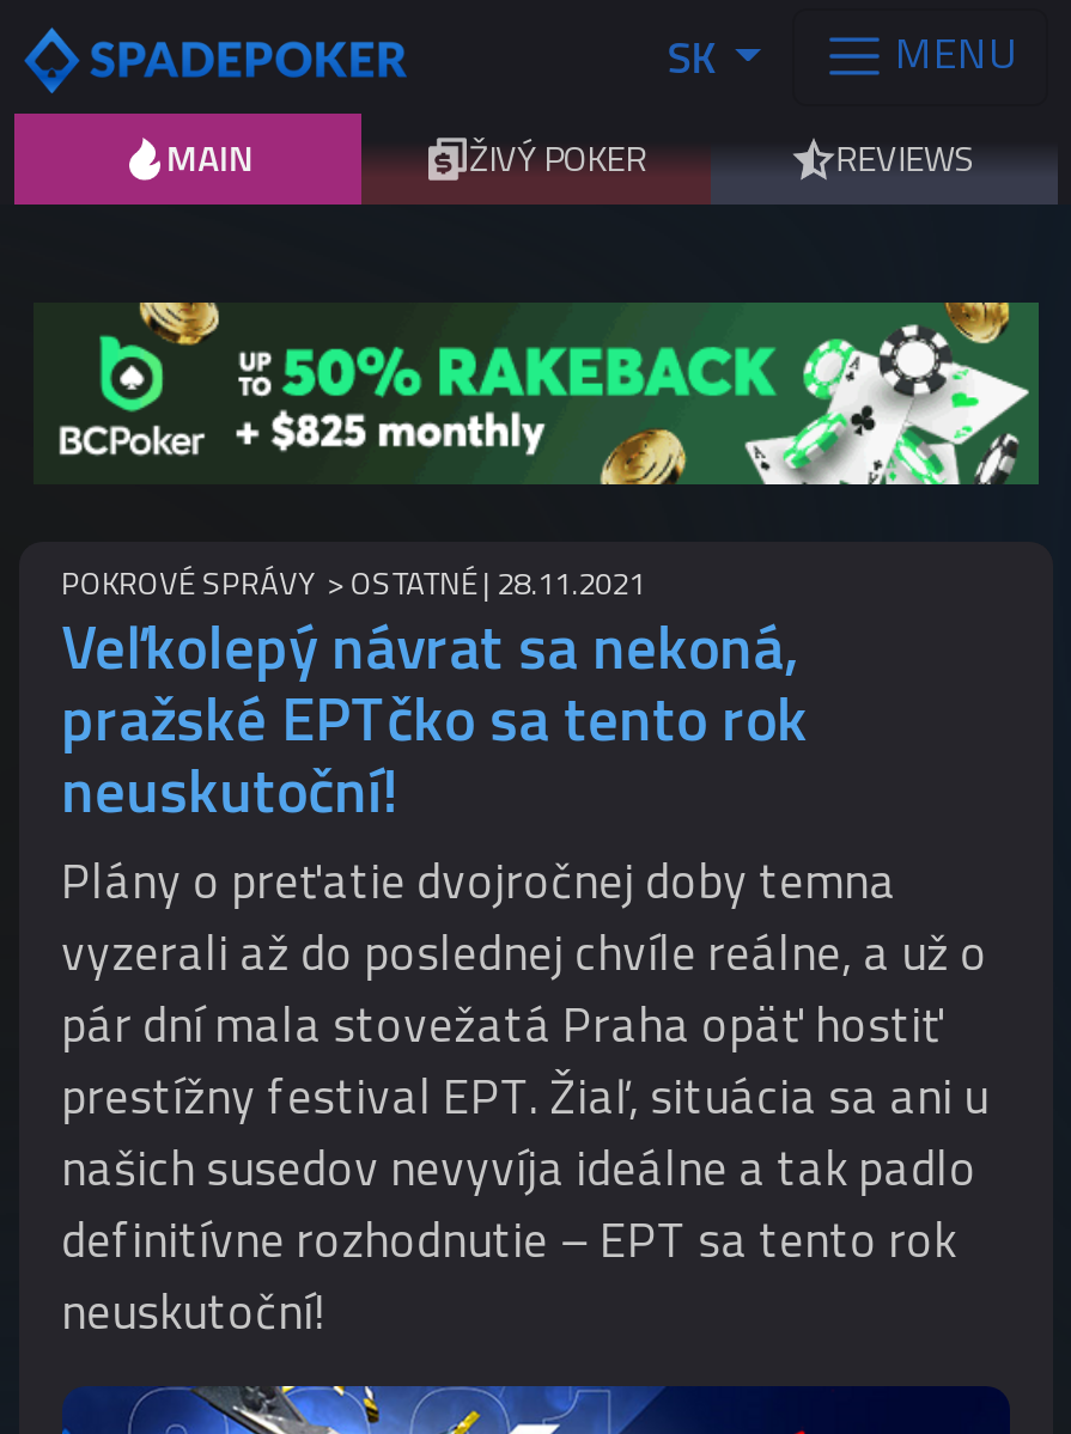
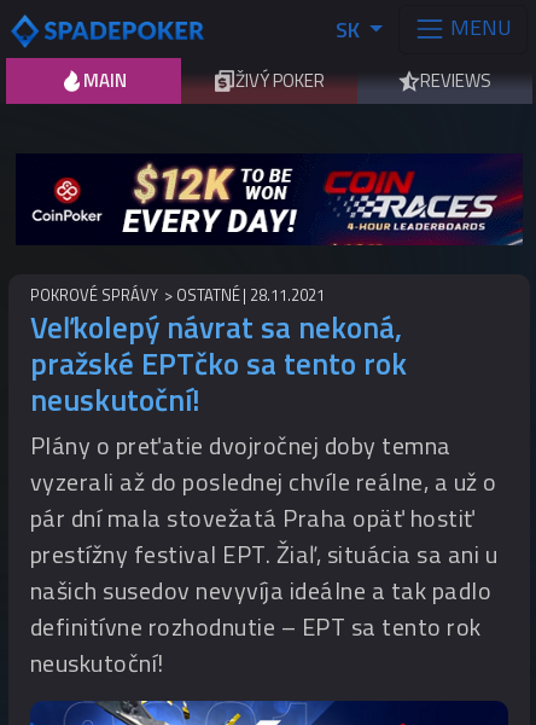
- [image]
+ [image]
